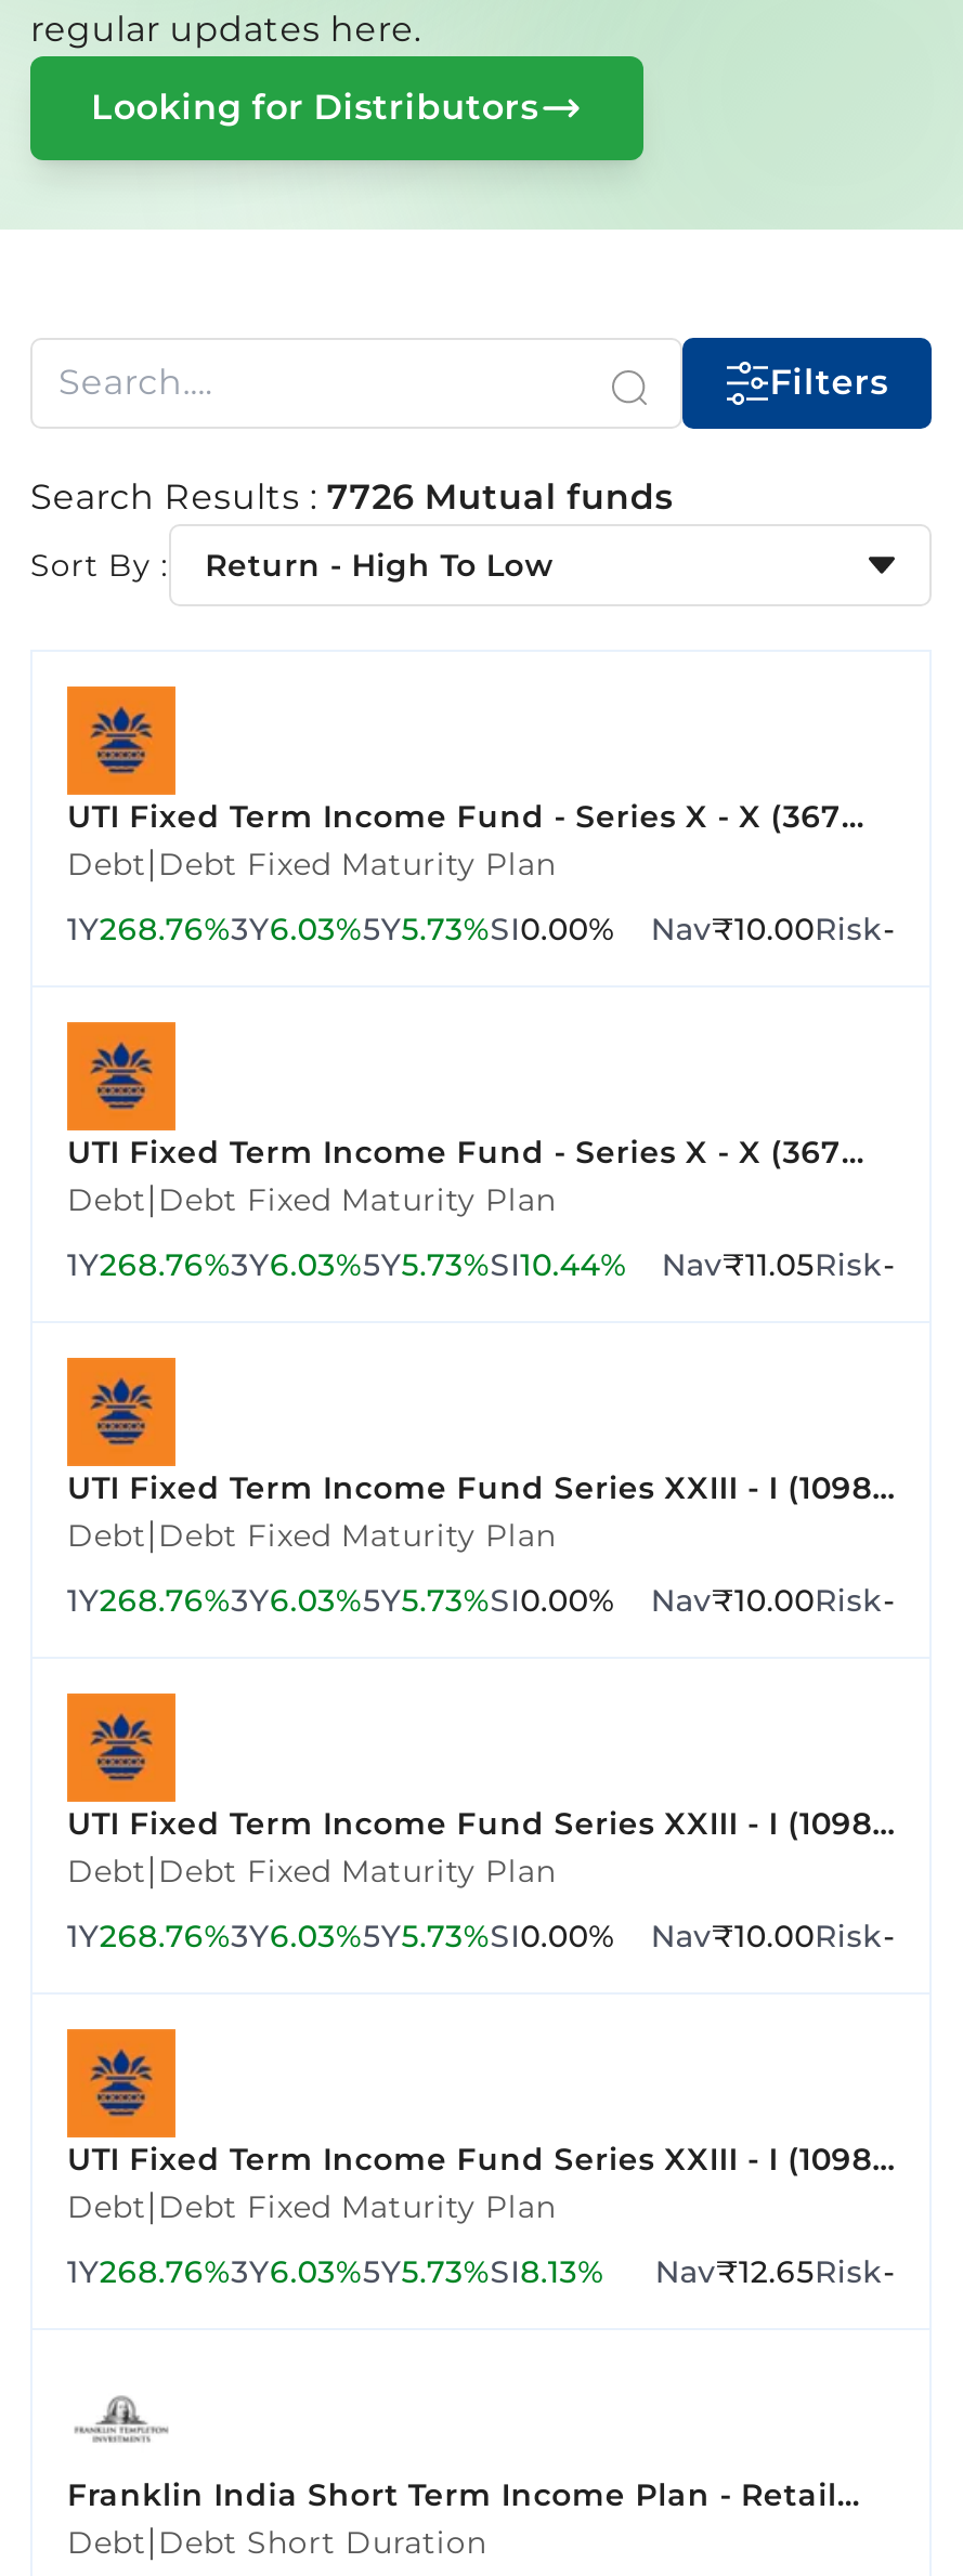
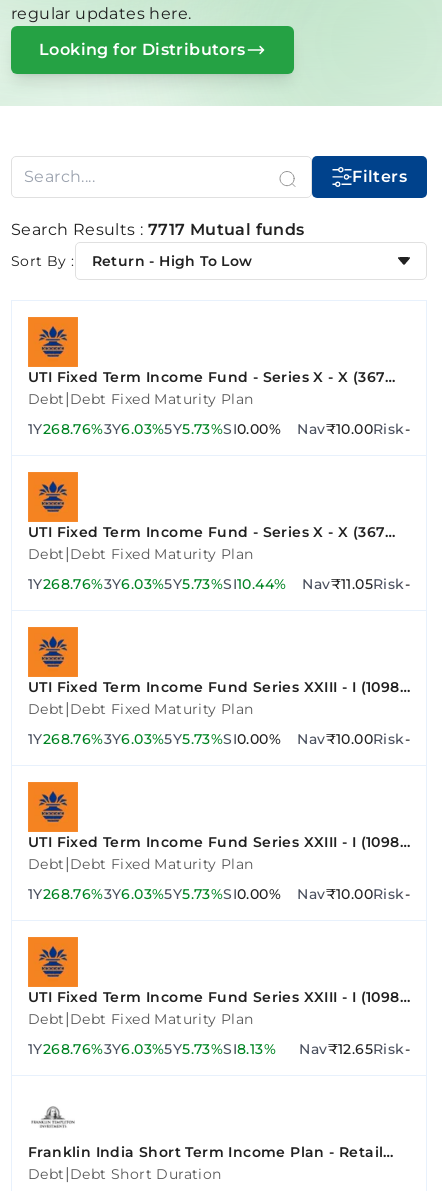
- Search Results : 7726 Mutual funds
+ Search Results : 7717 Mutual funds
